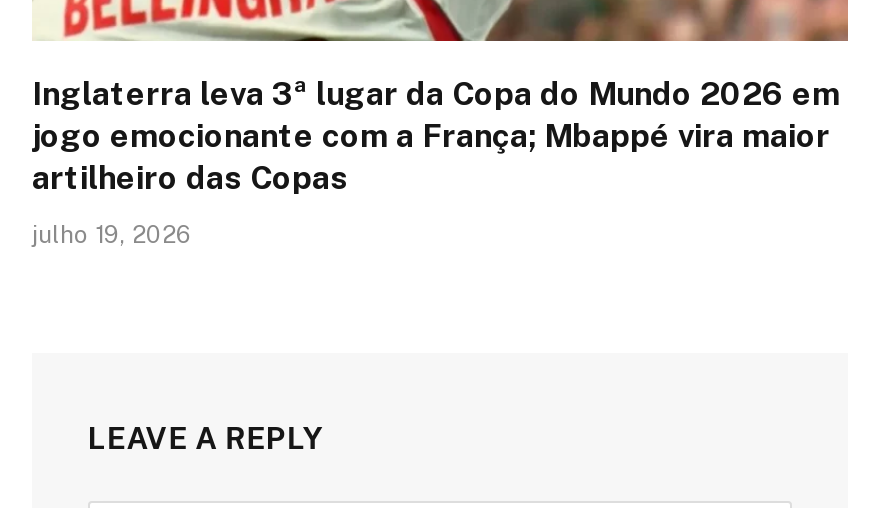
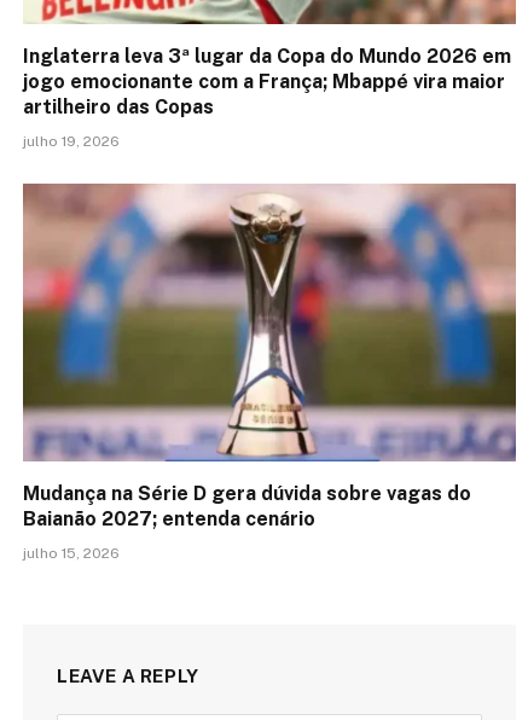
+ [image]
+ Mudança na Série D gera dúvida sobre vagas do
+ Baianão 2027; entenda cenário
+ julho 15, 2026
